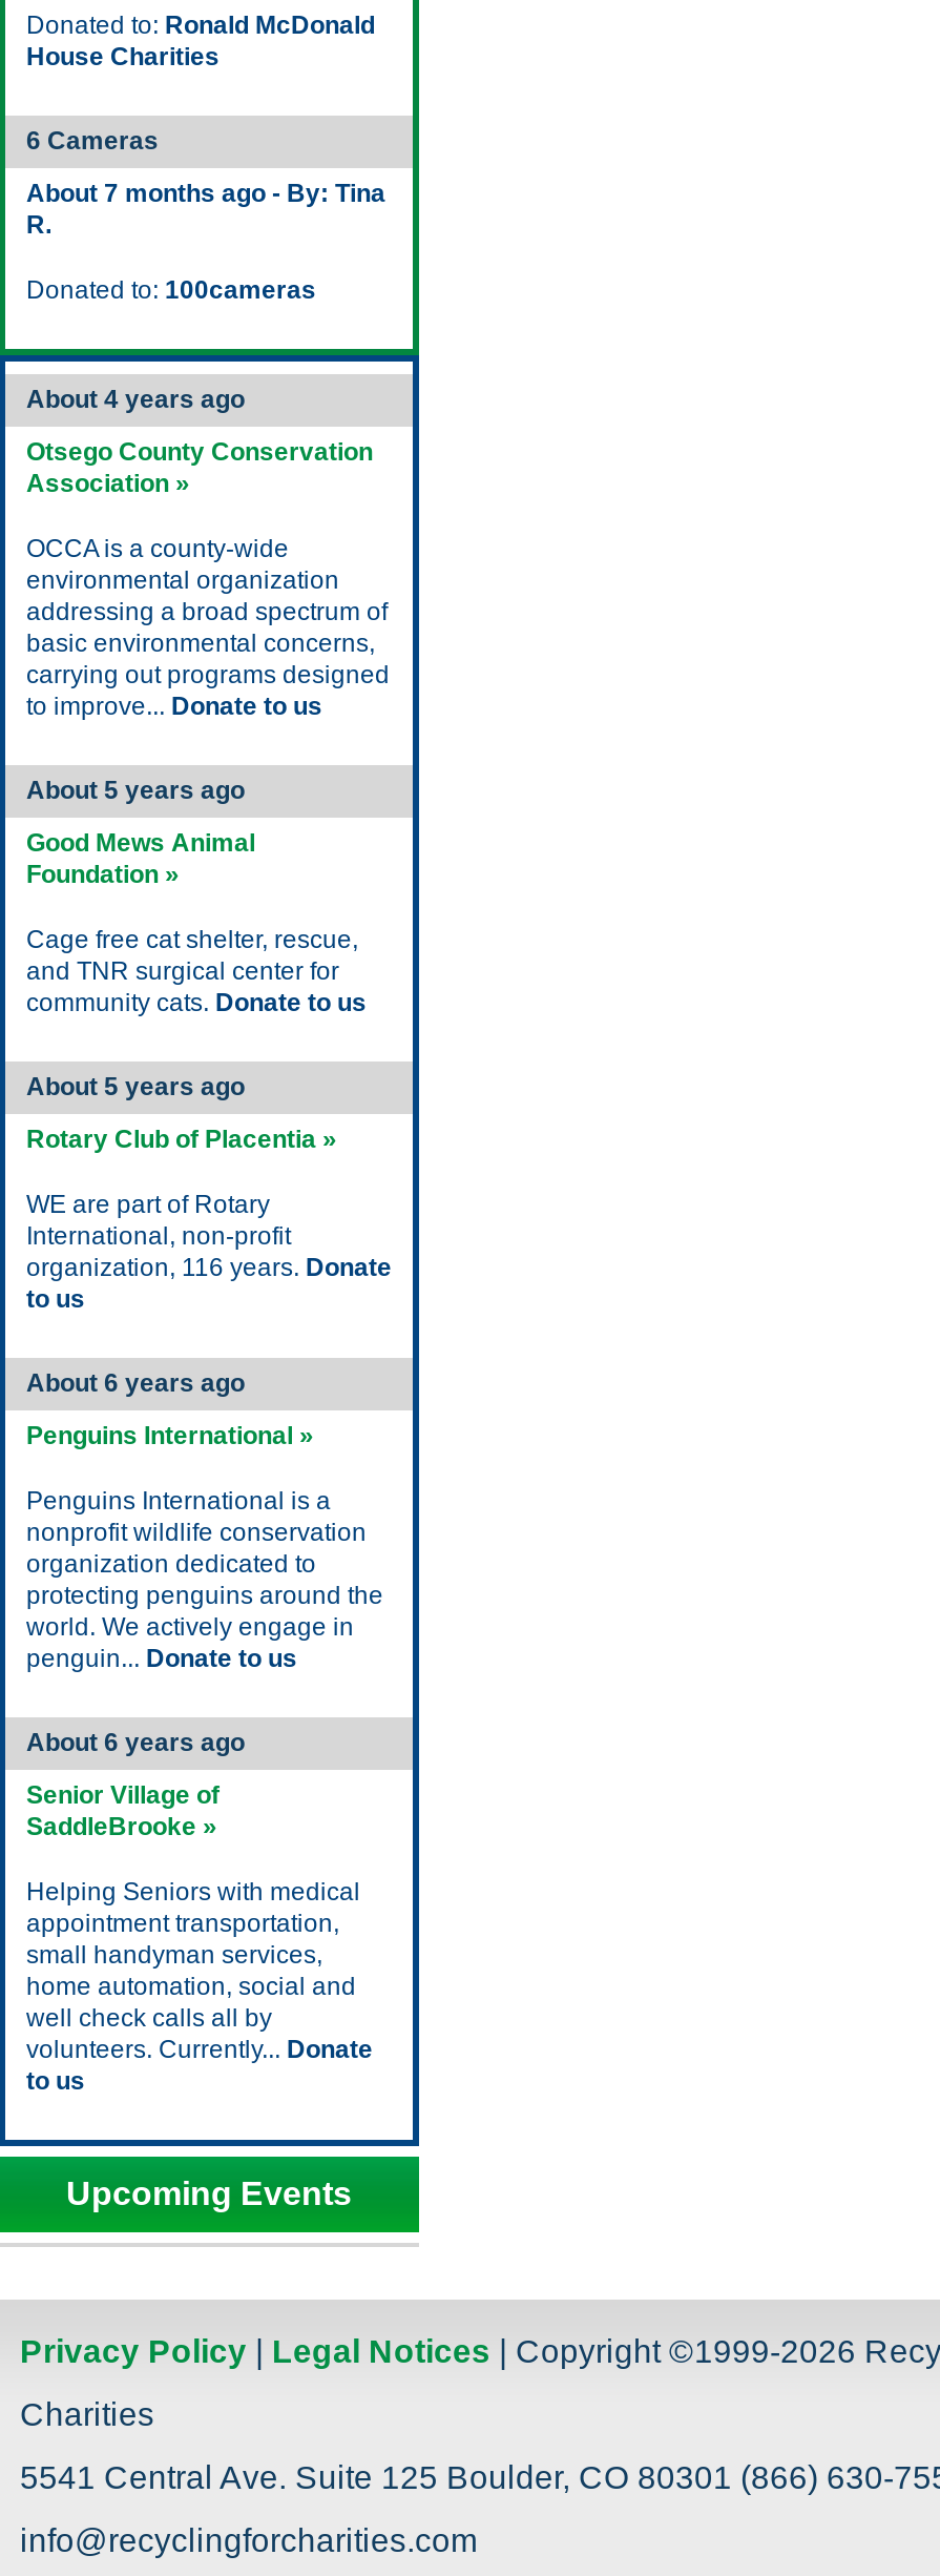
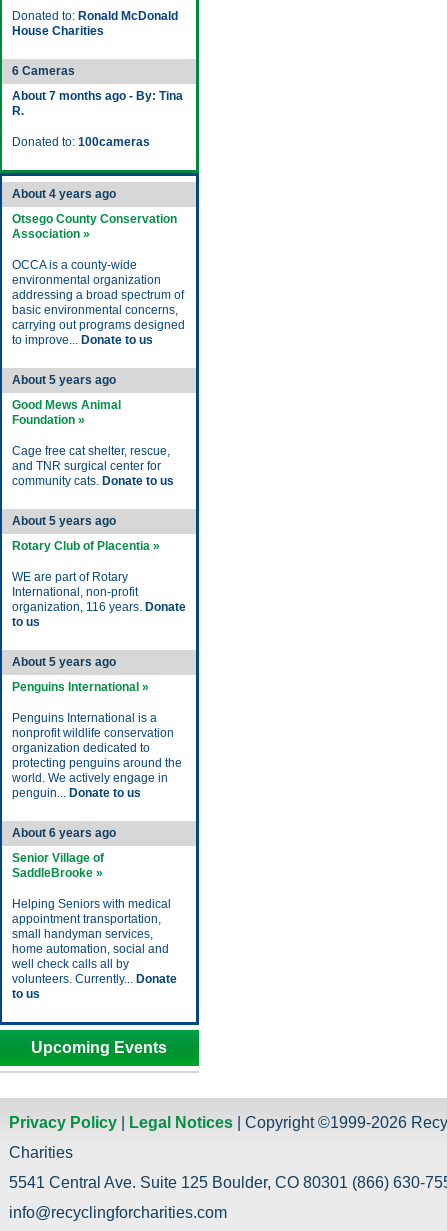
- About 6 years ago
+ About 5 years ago
